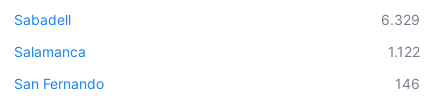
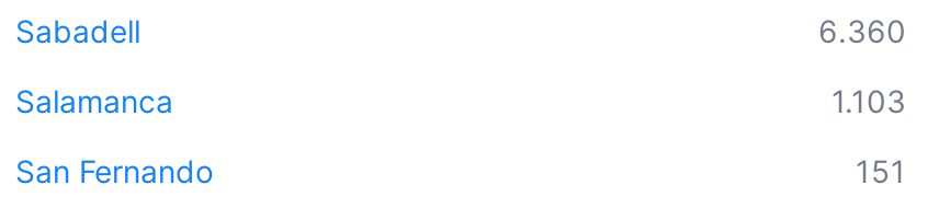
- 6.329
+ 6.360

- 1.122
+ 1.103

- 146
+ 151
